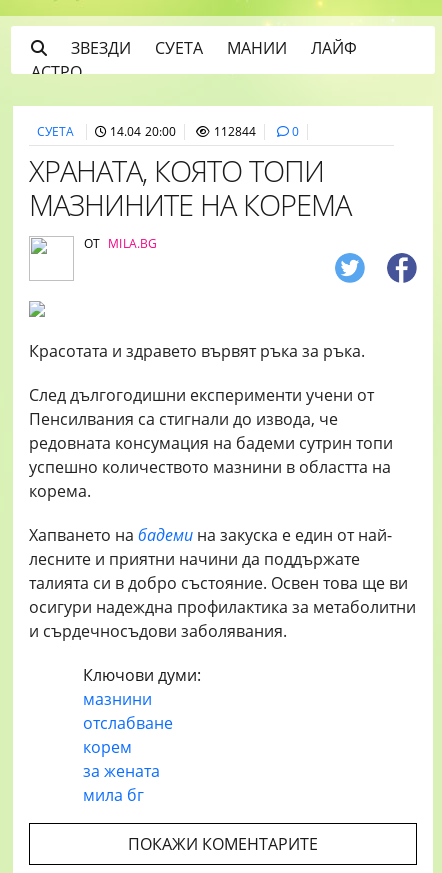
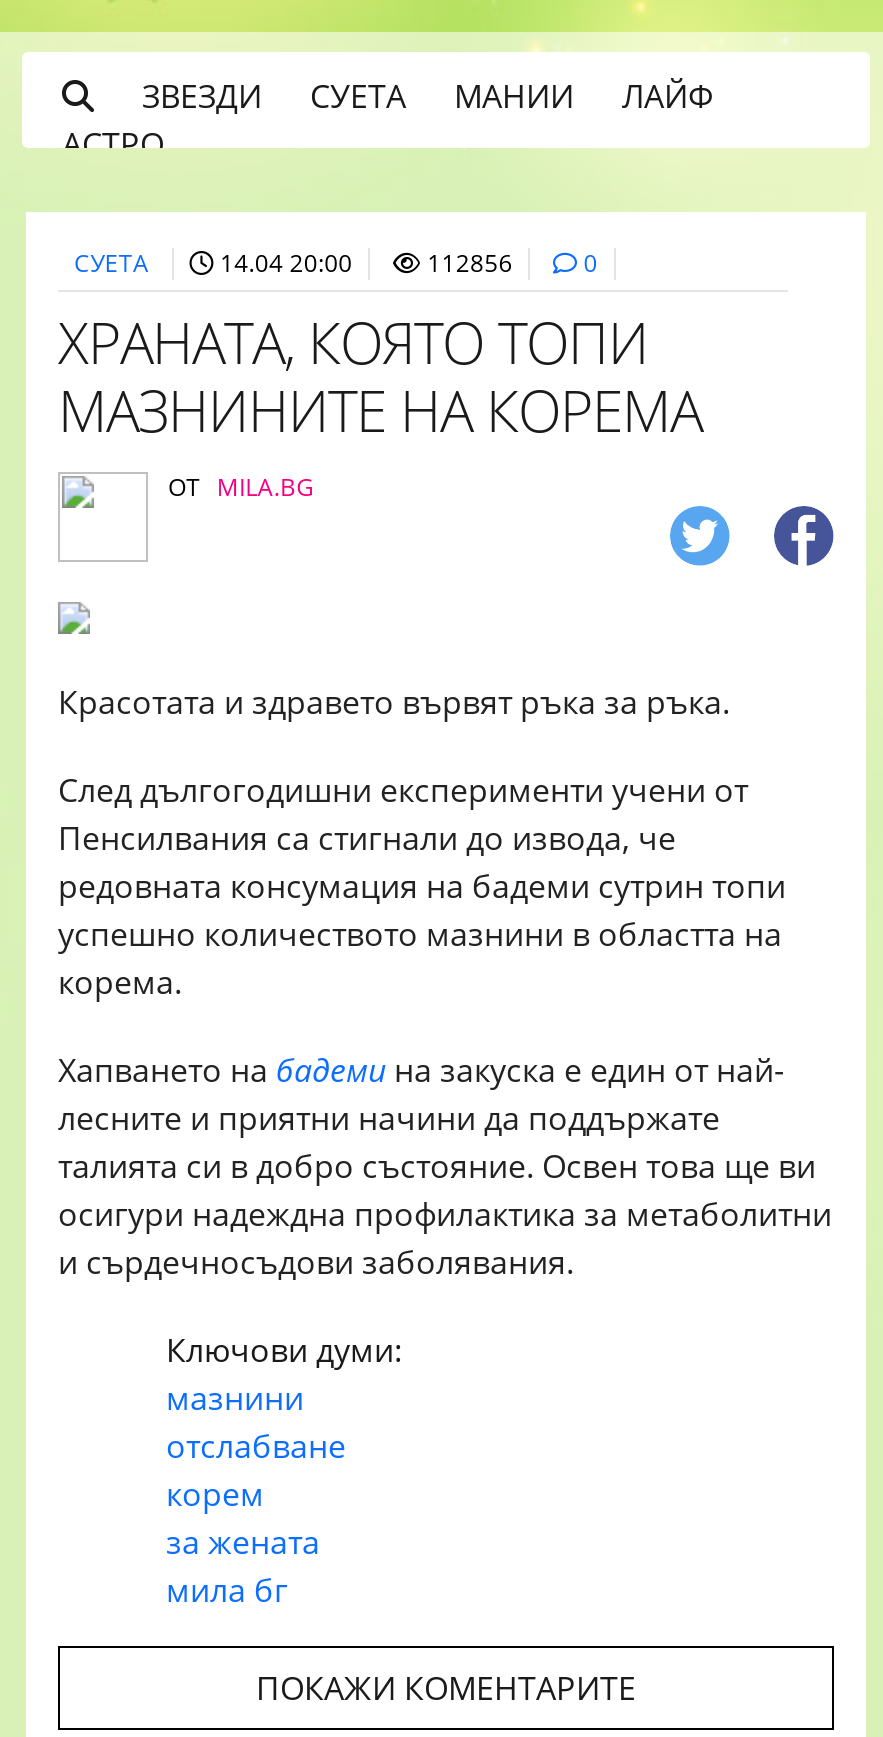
- 112844 0
+ 112856 0
